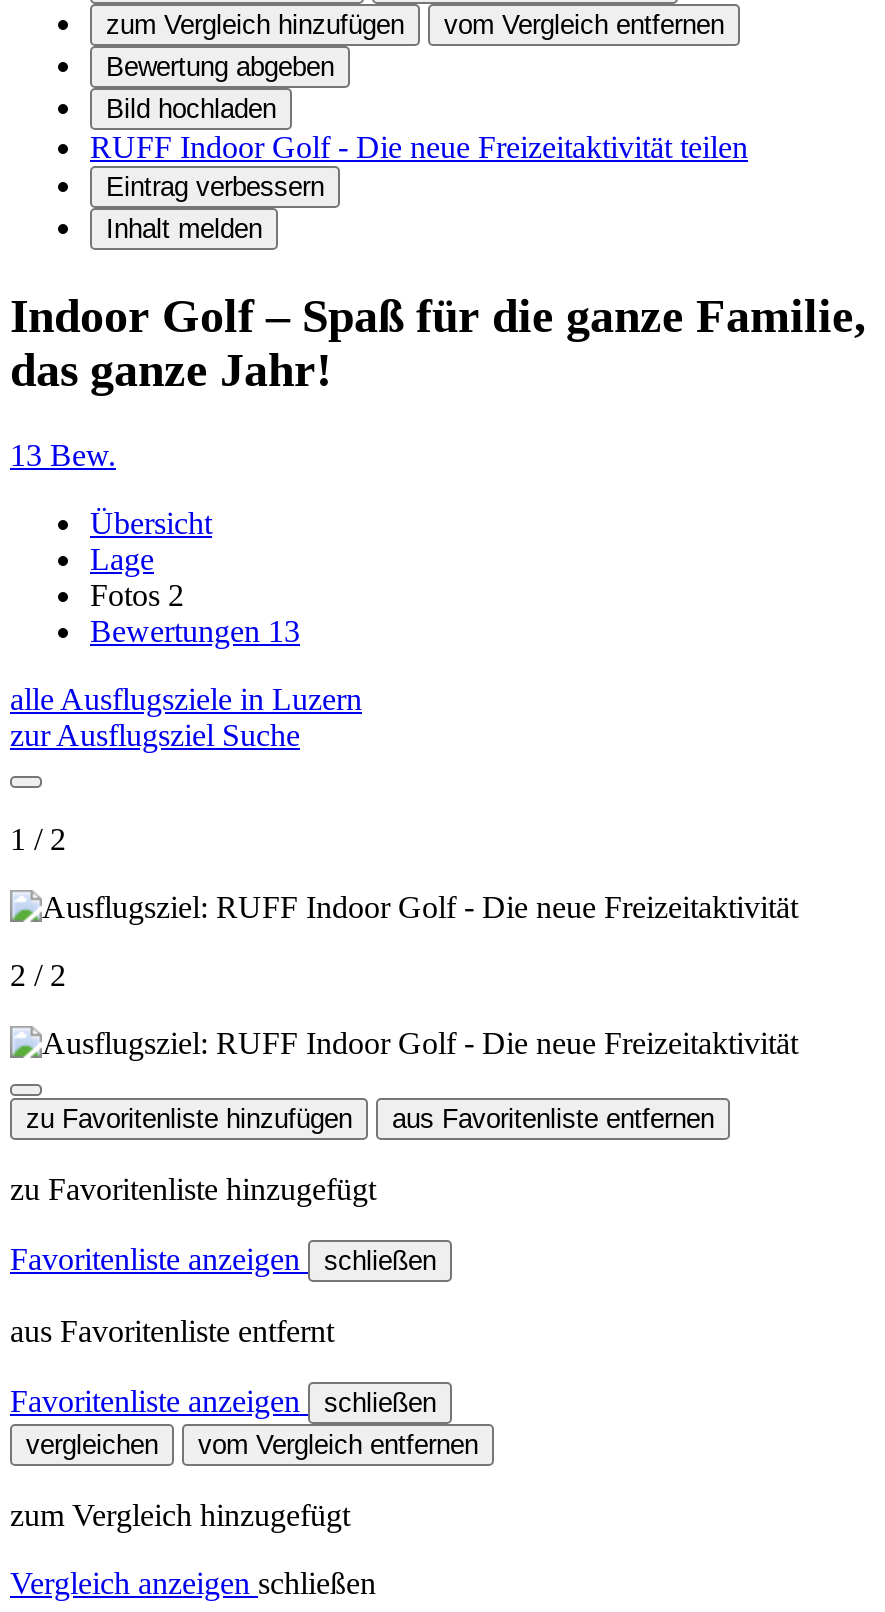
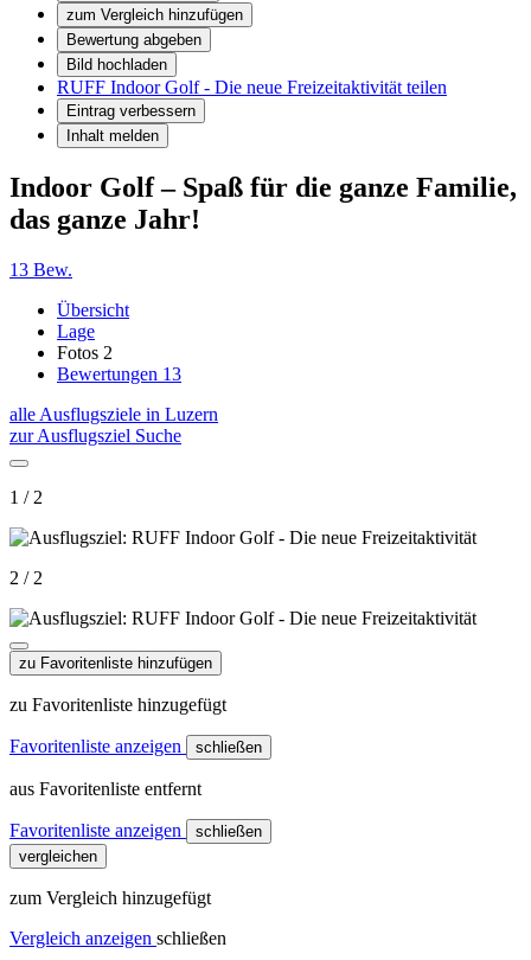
- vom Vergleich entfernen

- aus Favoritenliste entfernen

- vom Vergleich entfernen
